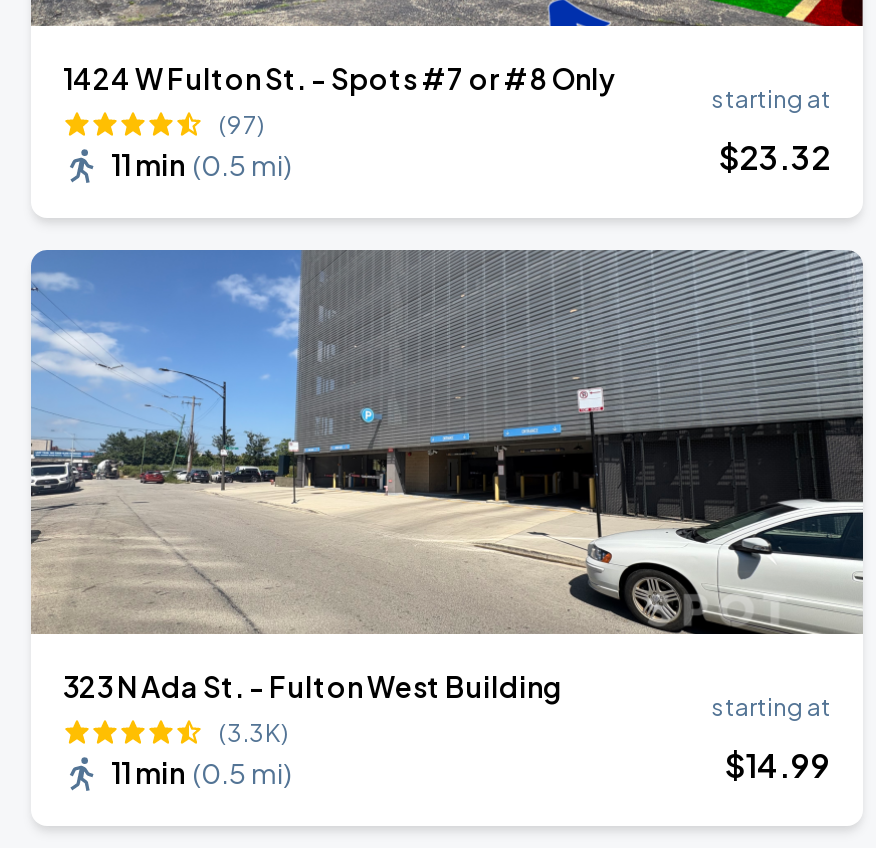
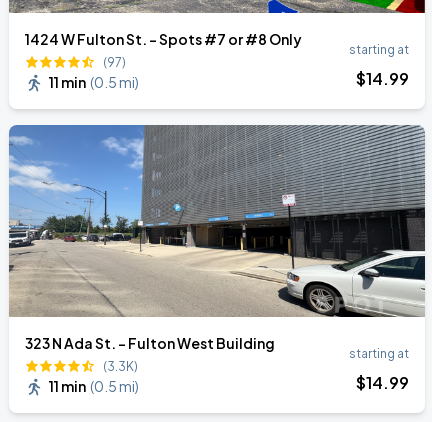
- $23.32
+ $14.99
